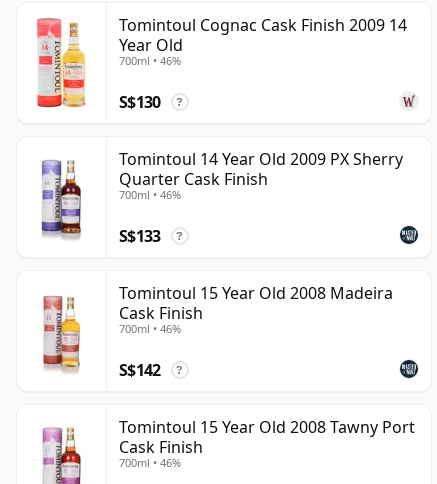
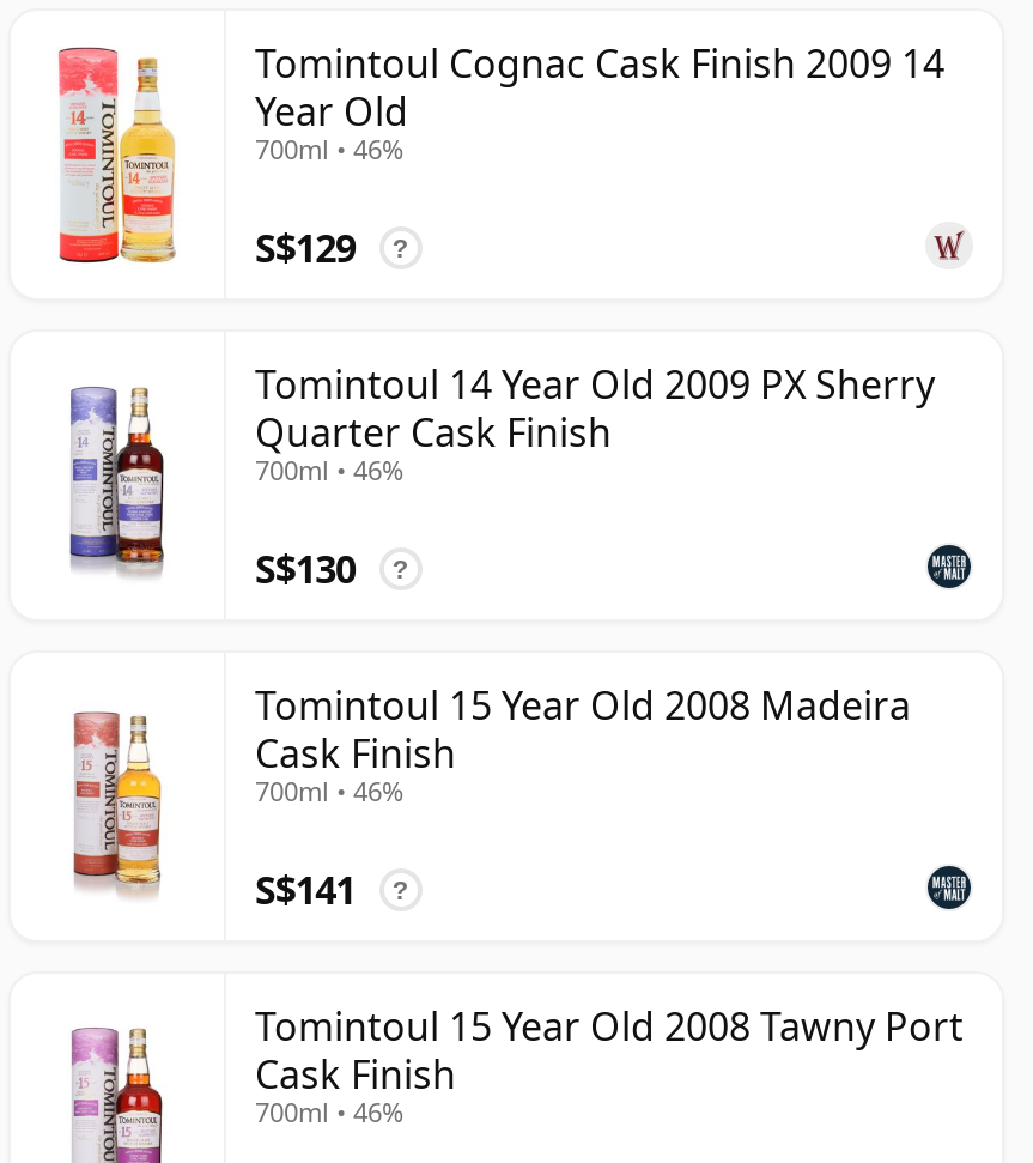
- S$130
+ S$129

- S$133
+ S$130

- S$142
+ S$141
